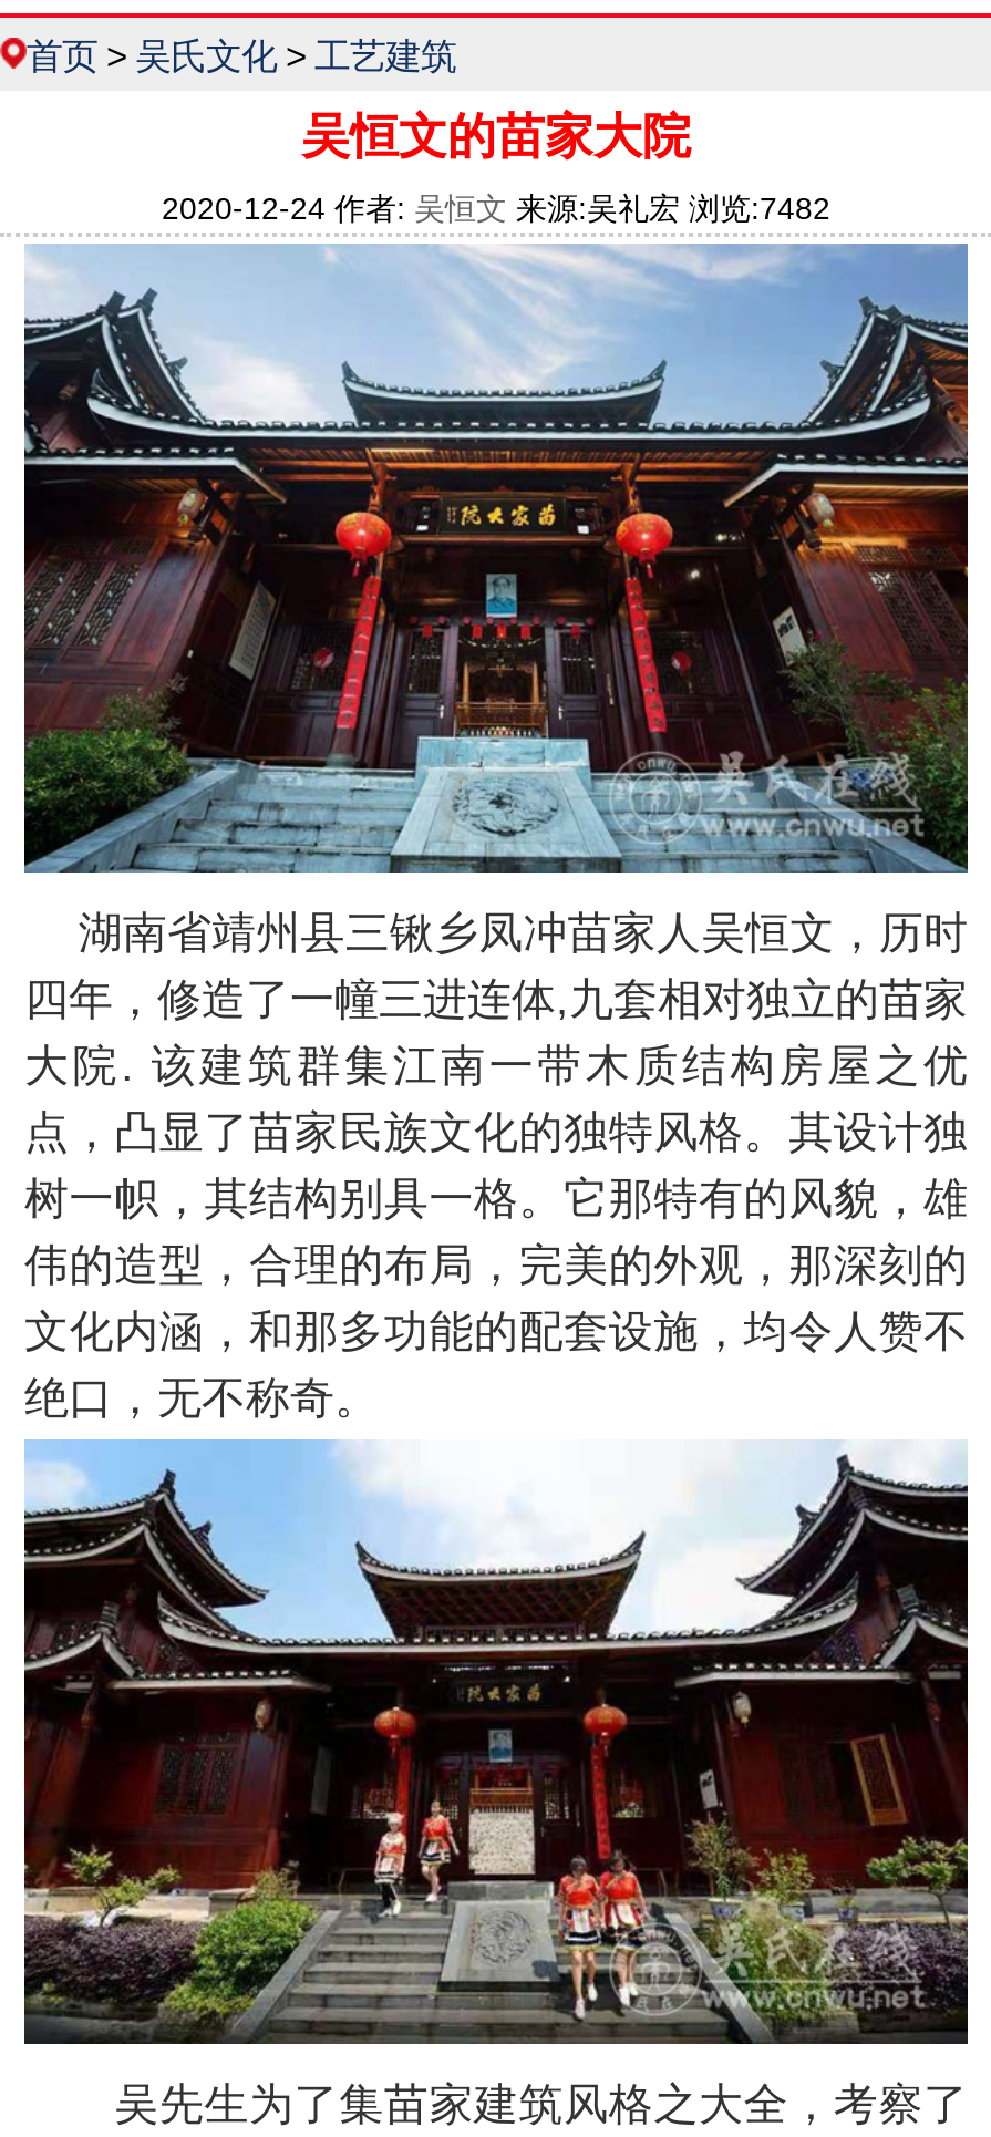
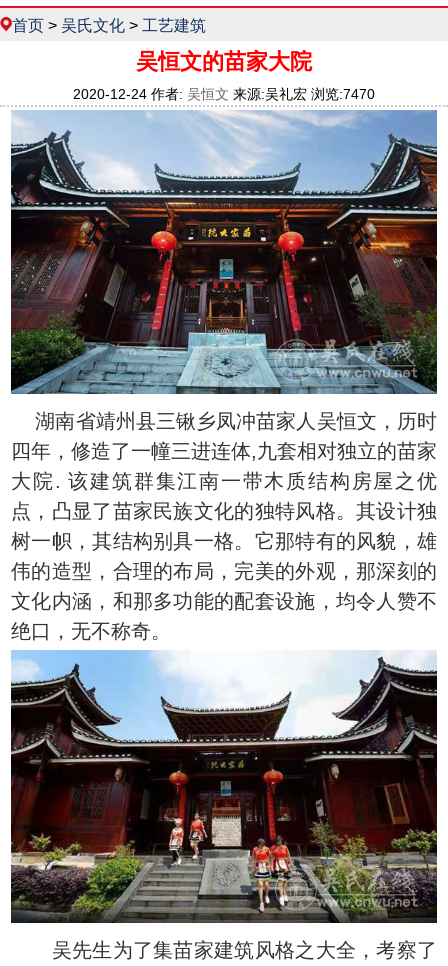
- 2020-12-24 作者:吴恒文来源:吴礼宏 浏览:7482
+ 2020-12-24 作者:吴恒文来源:吴礼宏 浏览:7470
